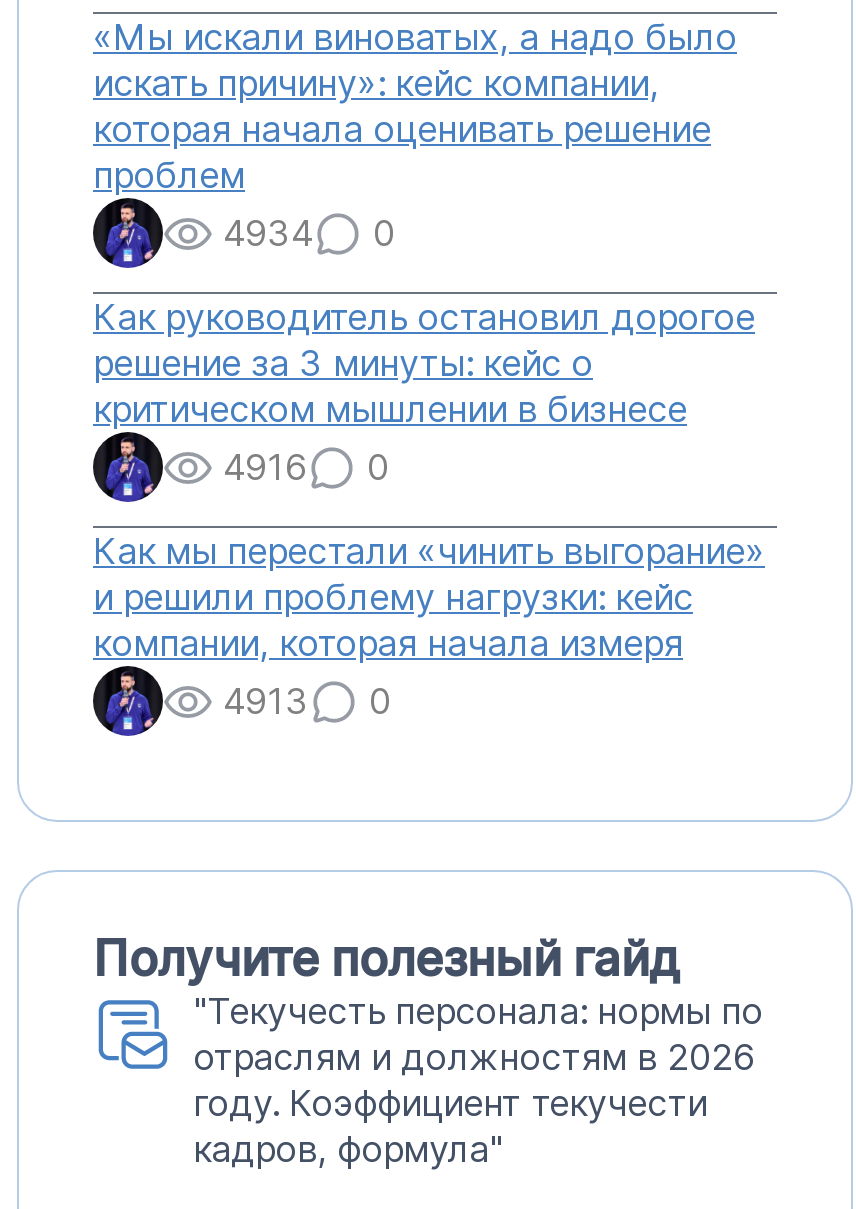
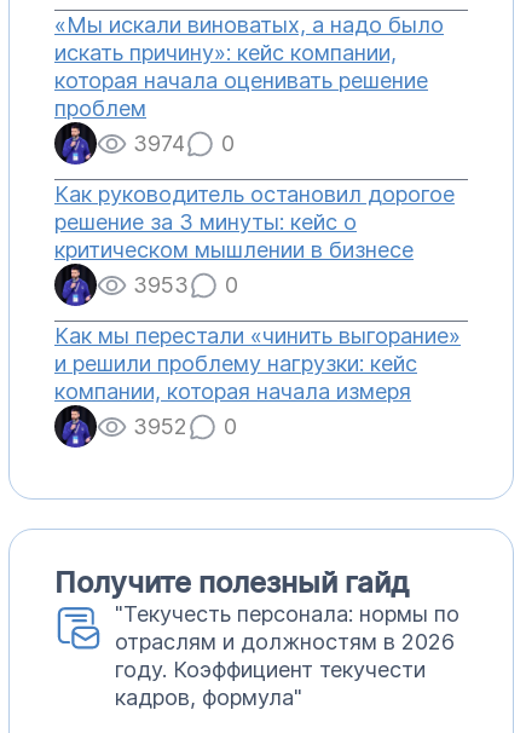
- 4934 0
+ 3974 0

- 4916 0
+ 3953 0

- 4913 0
+ 3952 0
